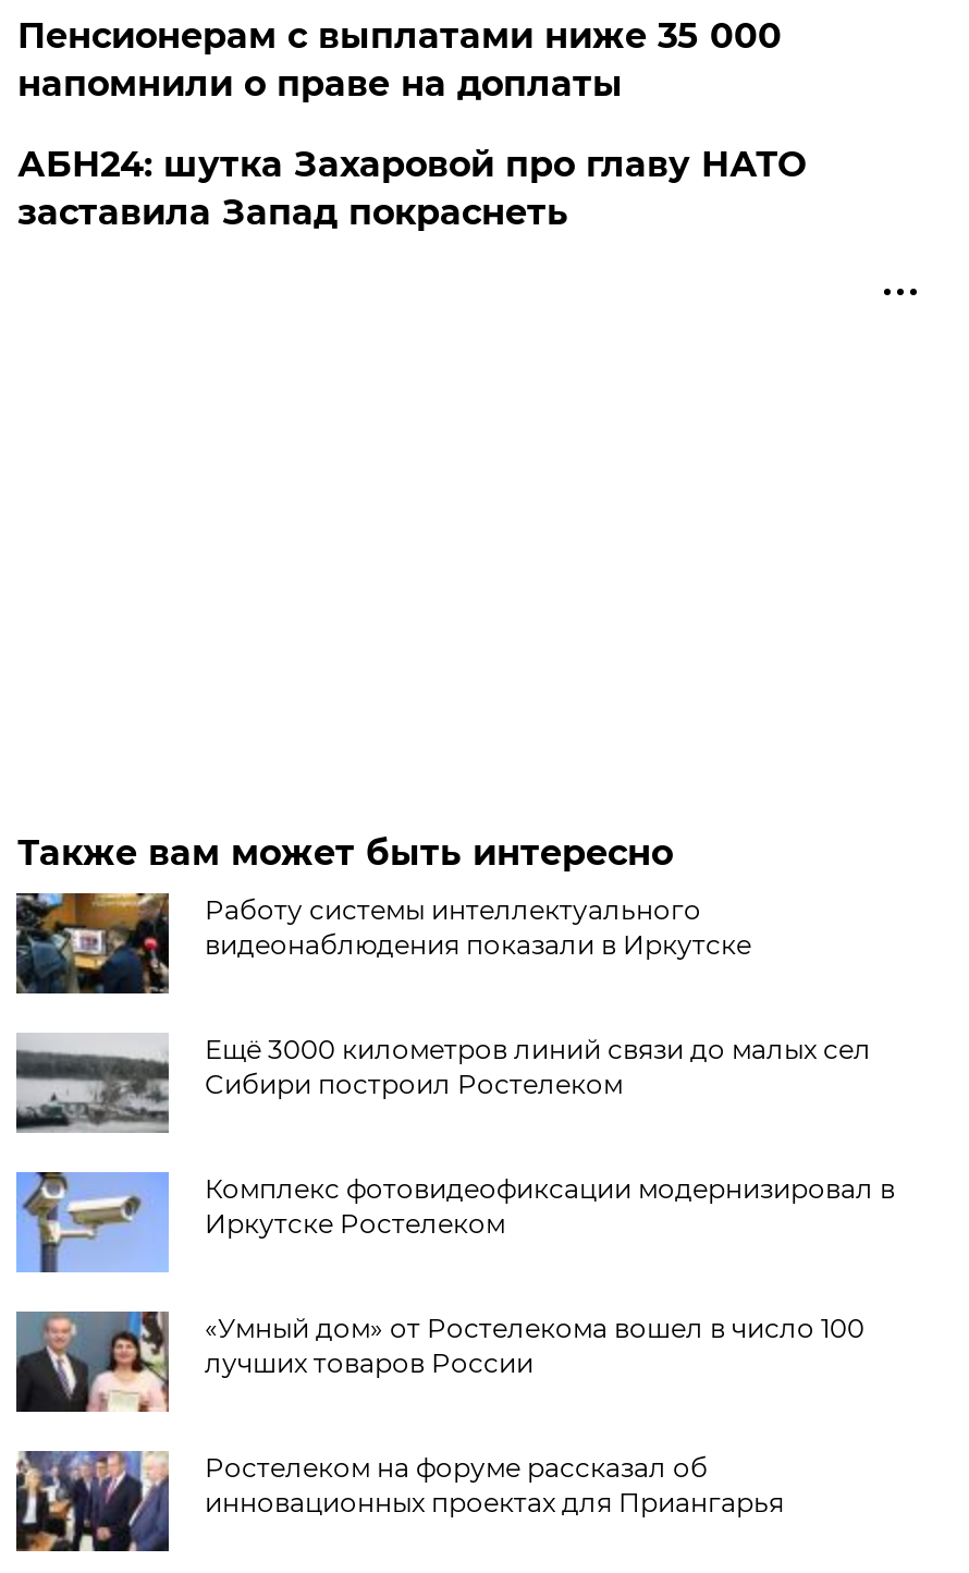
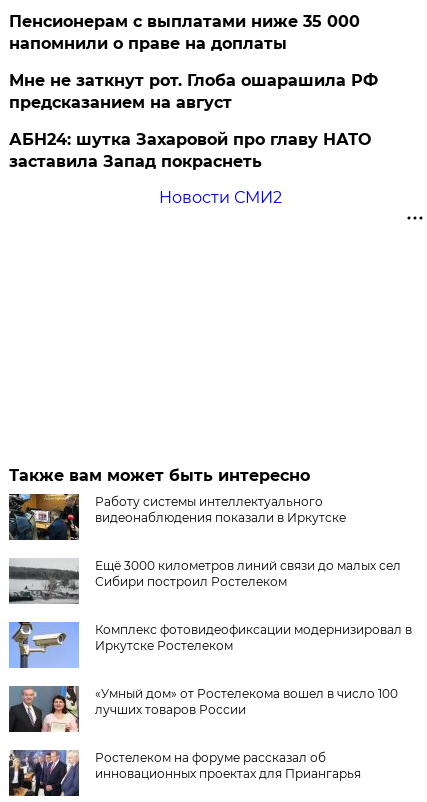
+ Мне не заткнут рот. Глоба ошарашила РФ
+ предсказанием на август

+ Новости СМИ2
